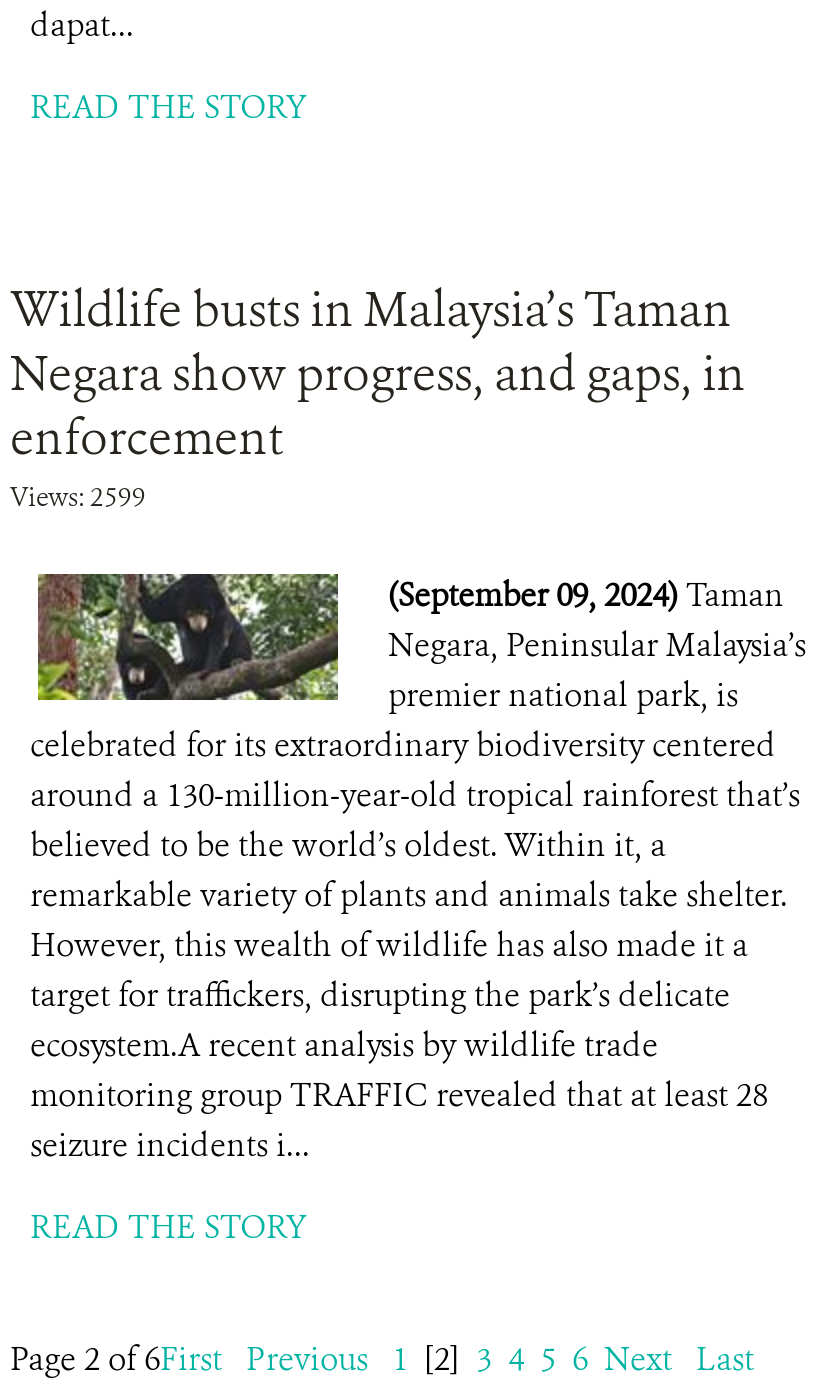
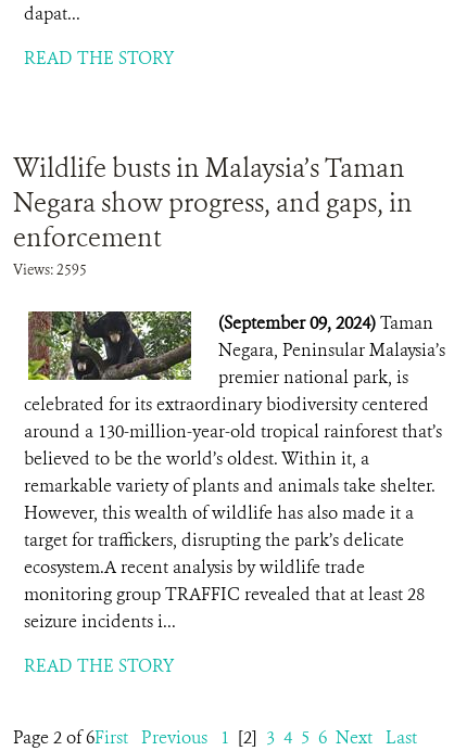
- Views: 2599
+ Views: 2595
